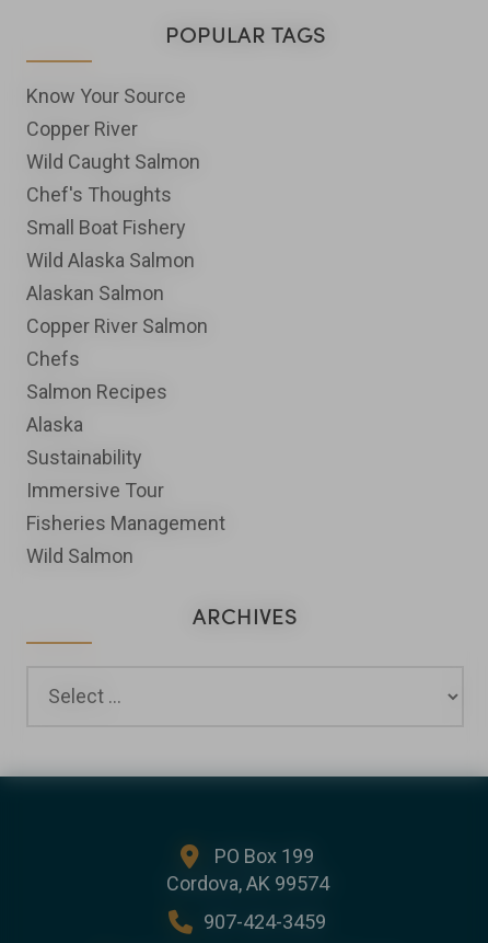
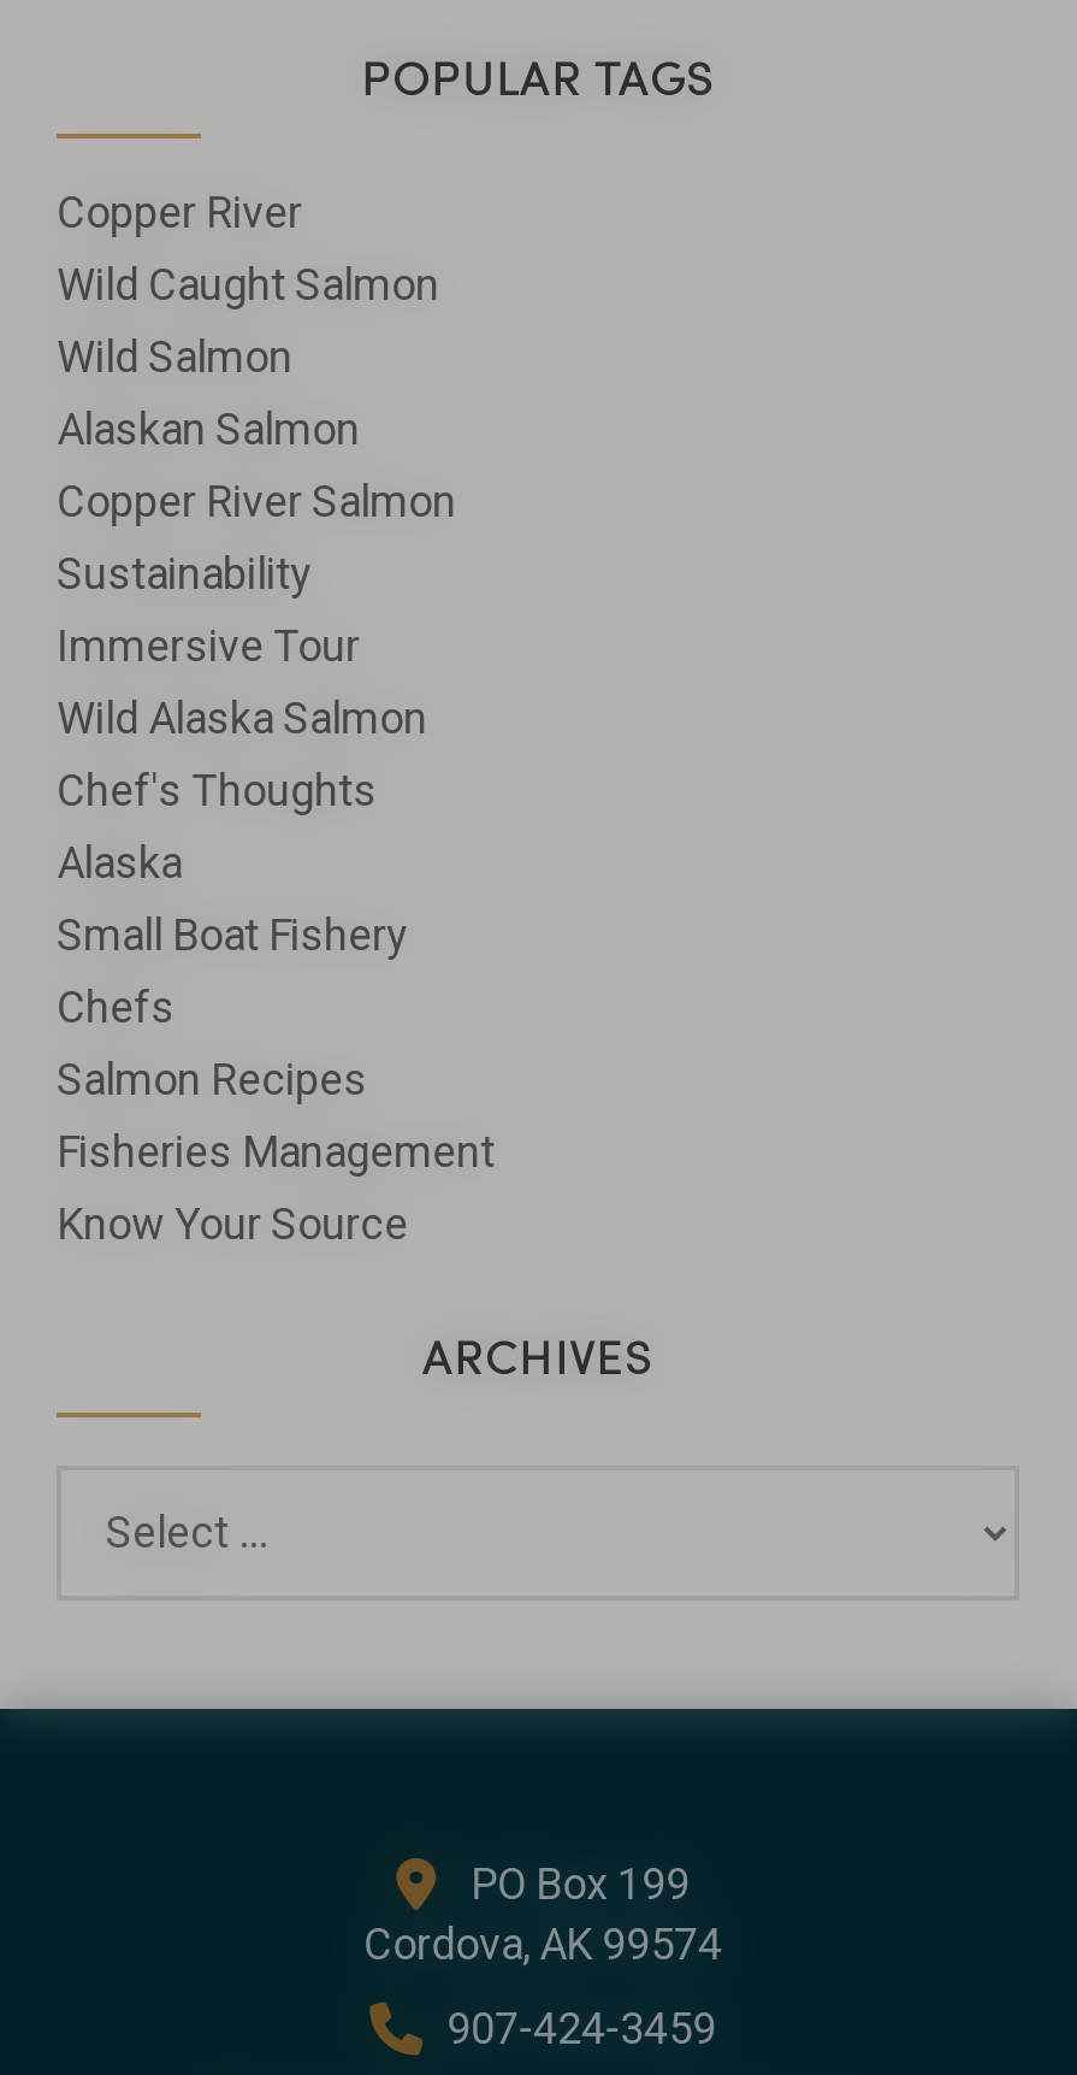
moved down: Know Your Source

moved up: Copper River | Wild Caught Salmon

moved down: Chef's Thoughts | Small Boat Fishery | Wild Alaska Salmon

moved up: Alaskan Salmon | Copper River Salmon

moved down: Chefs | Salmon Recipes

moved up: Alaska | Sustainability | Immersive Tour

moved up: Wild Salmon
